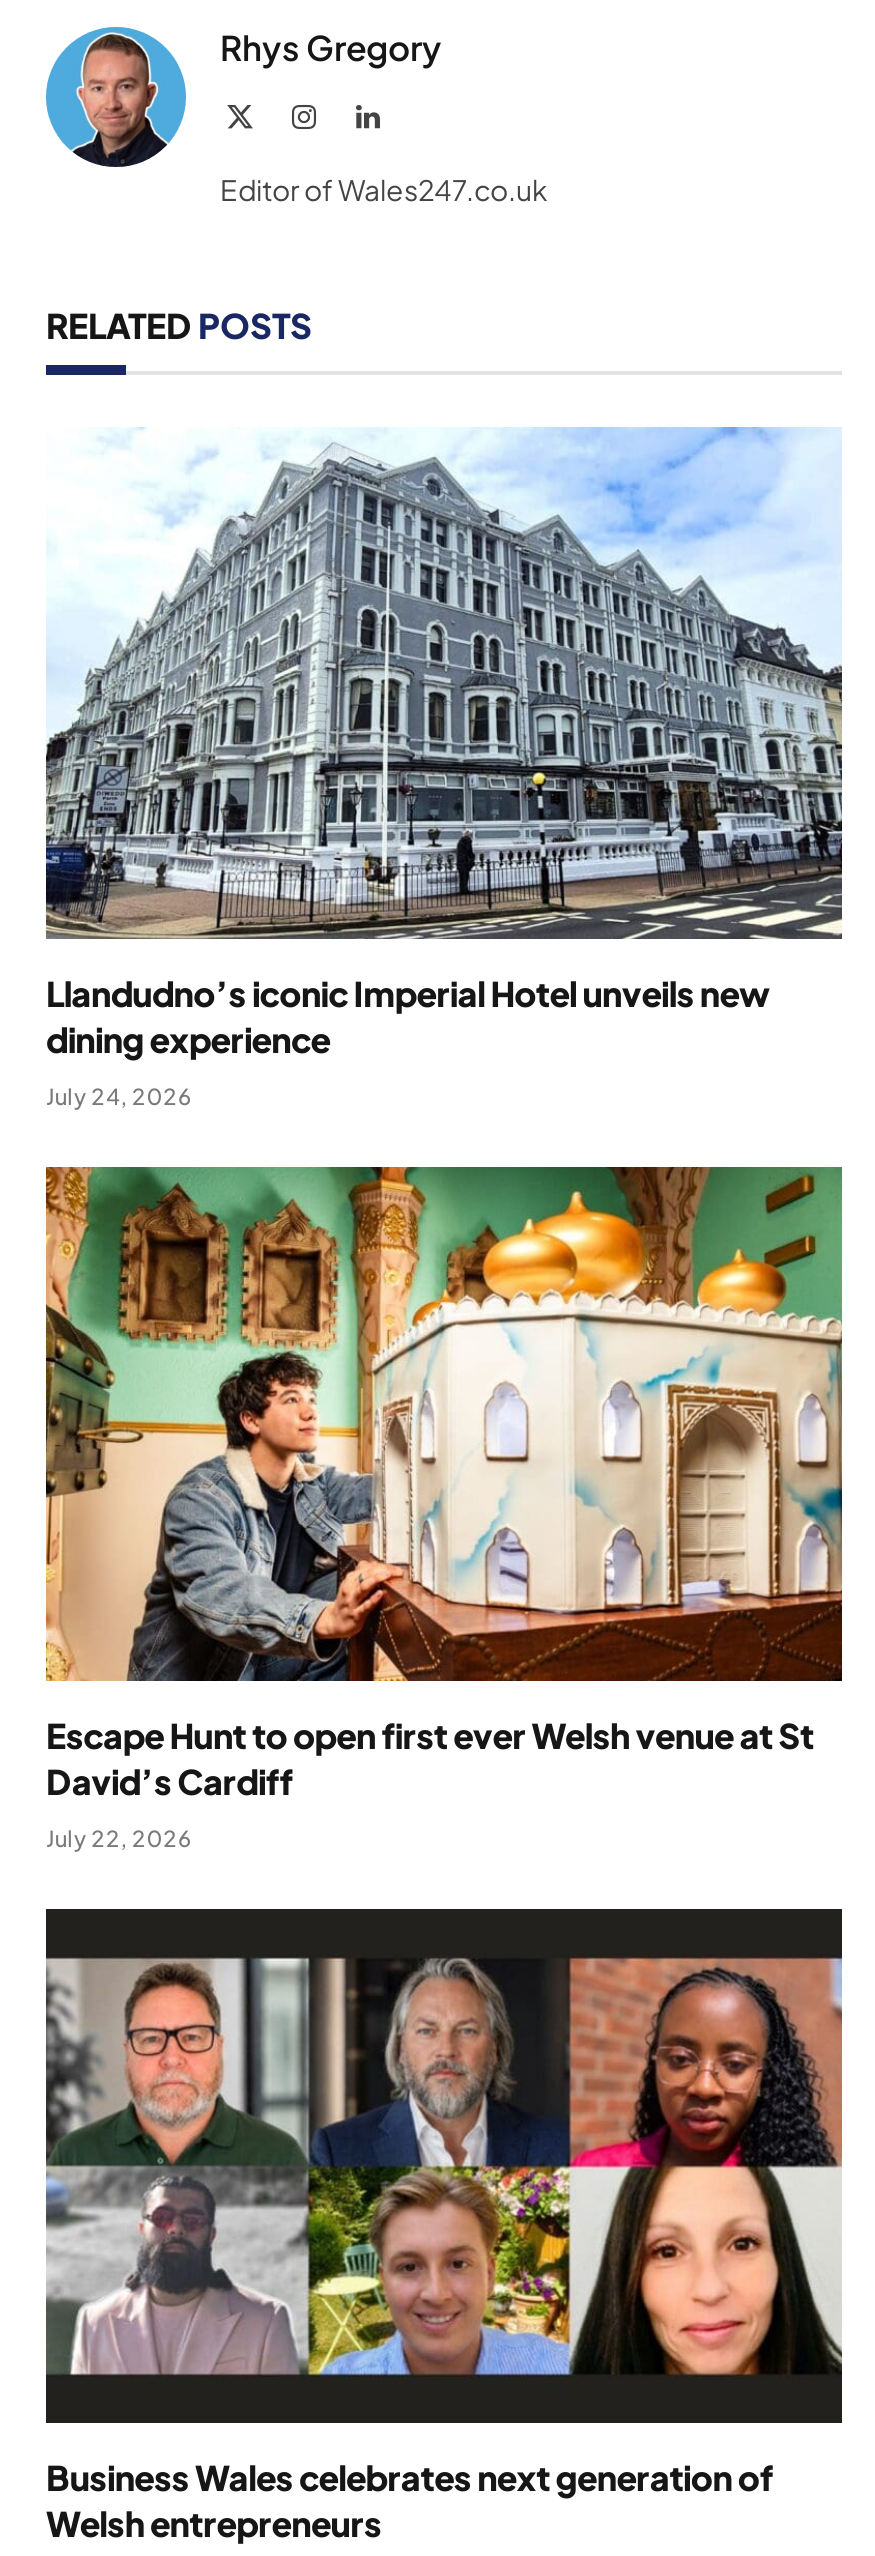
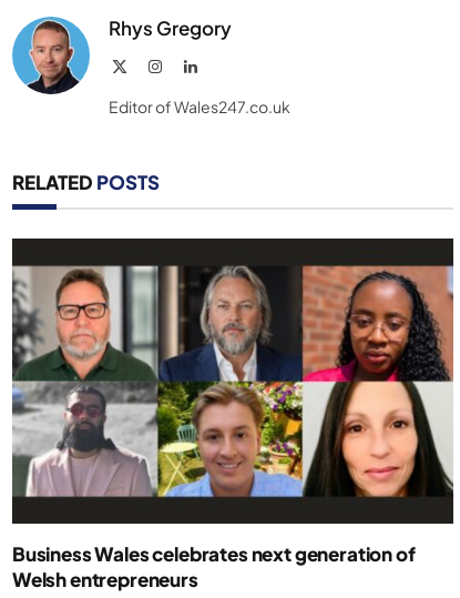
- [image]
- Llandudno’s iconic Imperial Hotel unveils new
- dining experience
- July 24, 2026

- [image]
- Escape Hunt to open first ever Welsh venue at St
- David’s Cardiff
- July 22, 2026
